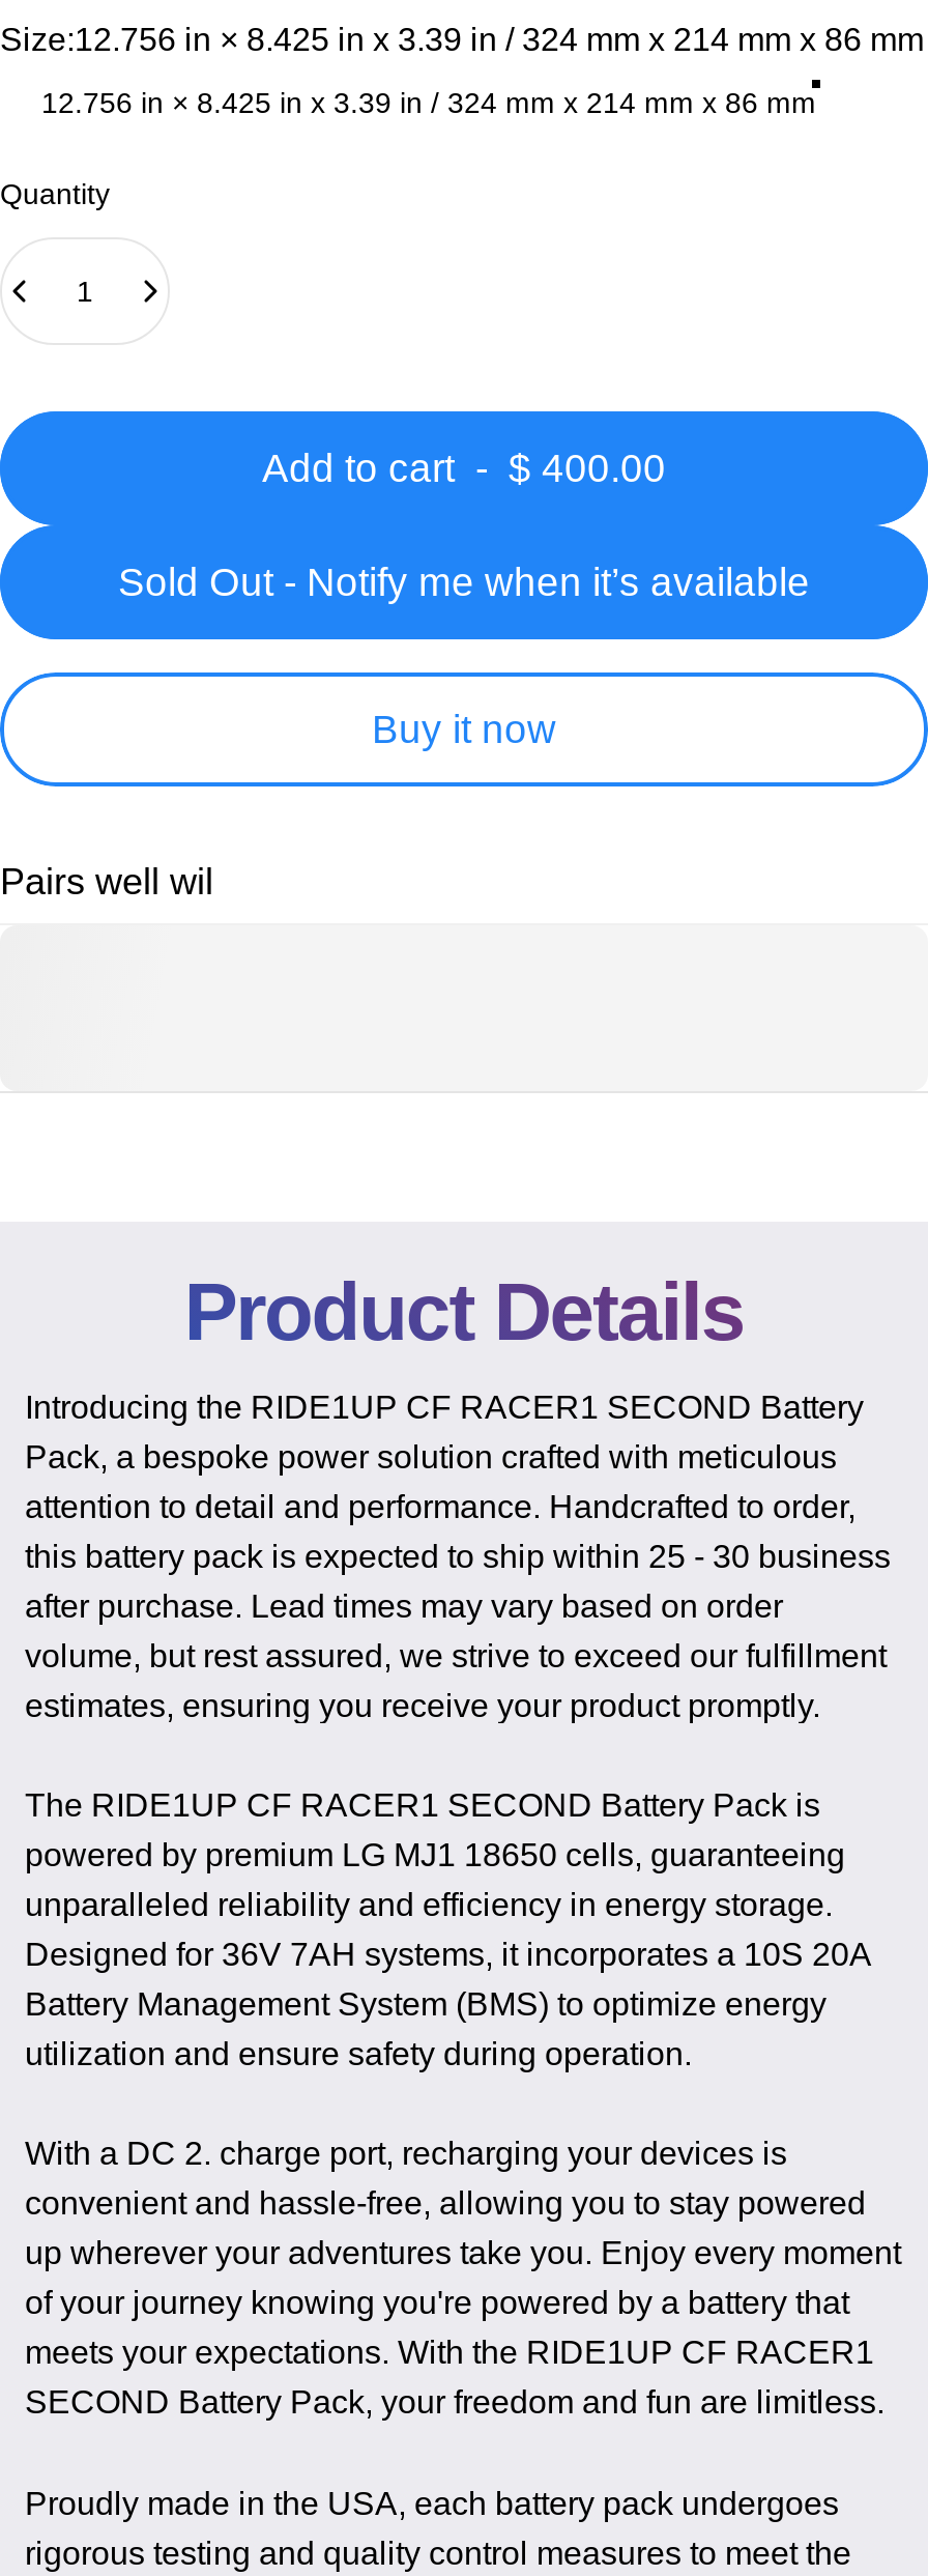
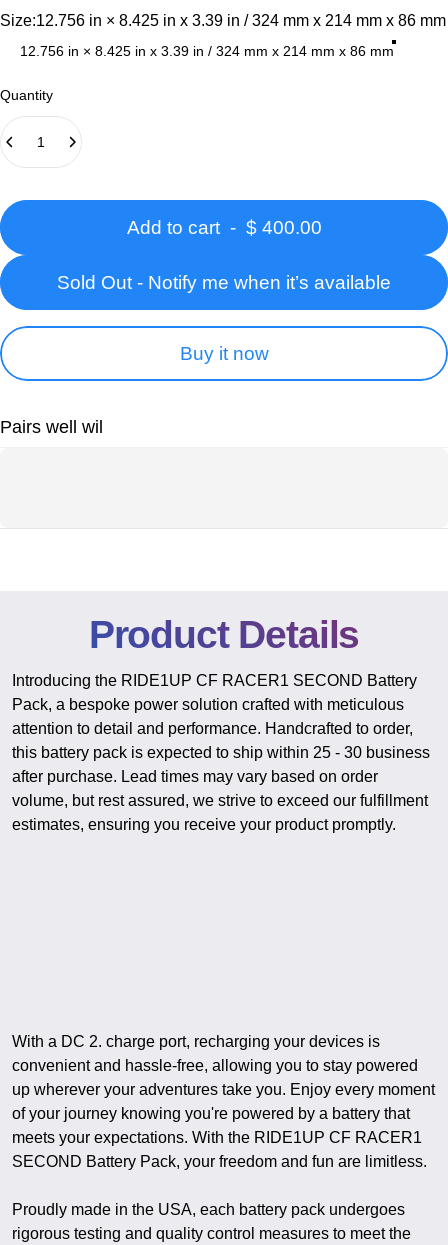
- The RIDE1UP CF RACER1 SECOND Battery Pack is
- powered by premium LG MJ1 18650 cells, guaranteeing
- unparalleled reliability and efficiency in energy storage.
- Designed for 36V 7AH systems, it incorporates a 10S 20A
- Battery Management System (BMS) to optimize energy
- utilization and ensure safety during operation.
